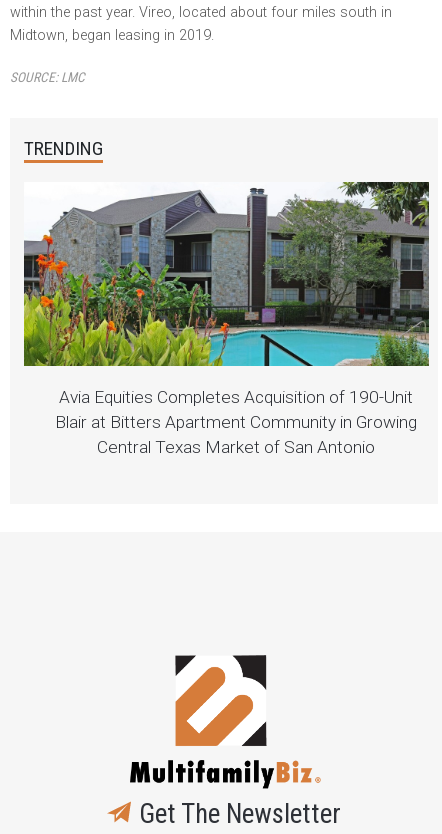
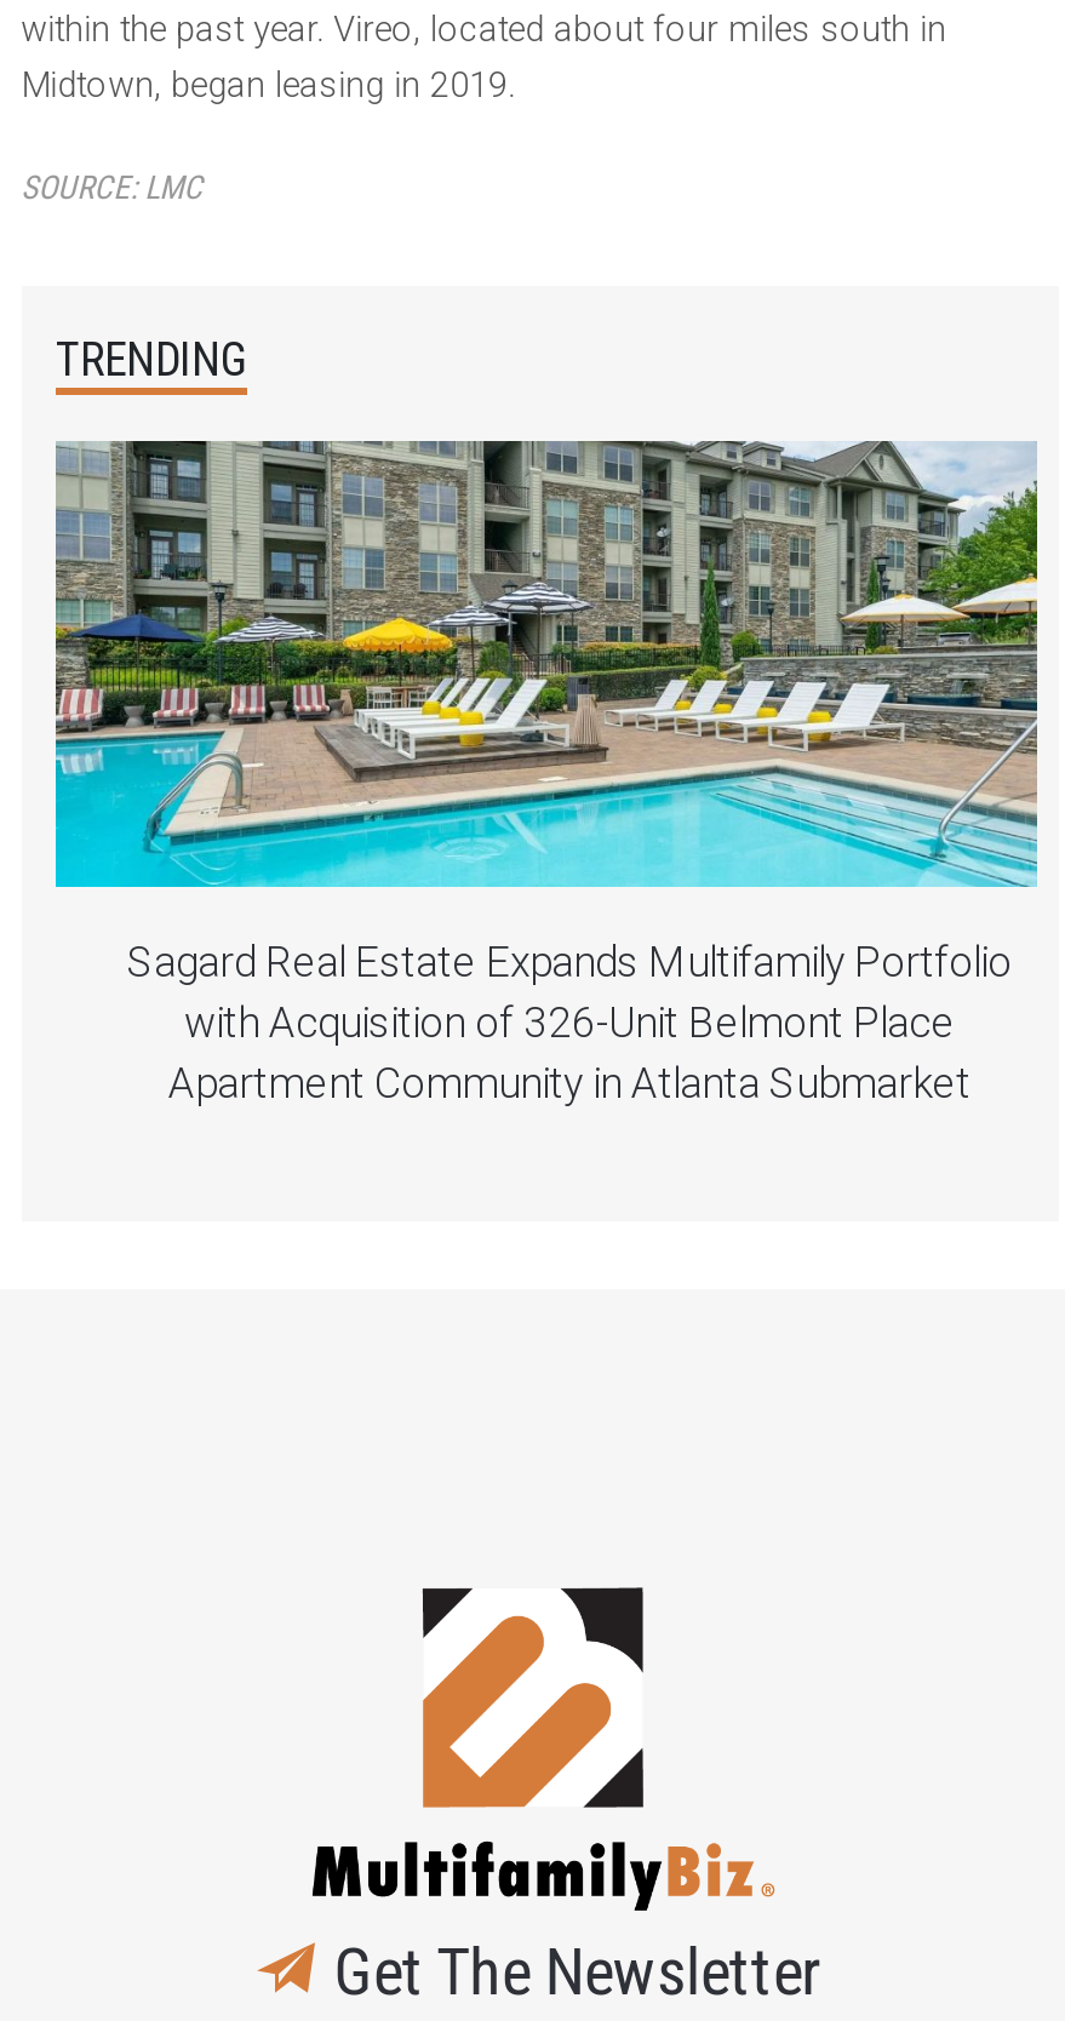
- [image]
- Avia Equities Completes Acquisition of 190-Unit
- Blair at Bitters Apartment Community in Growing
- Central Texas Market of San Antonio
+ [image]
+ Sagard Real Estate Expands Multifamily Portfolio
+ with Acquisition of 326-Unit Belmont Place
+ Apartment Community in Atlanta Submarket
